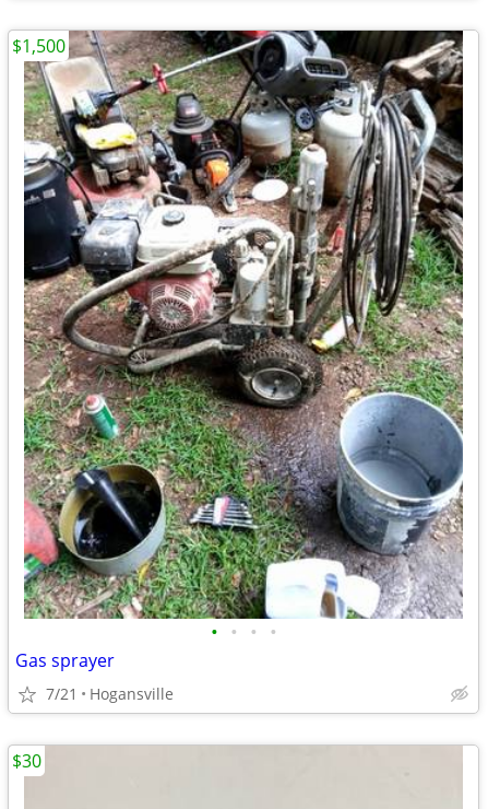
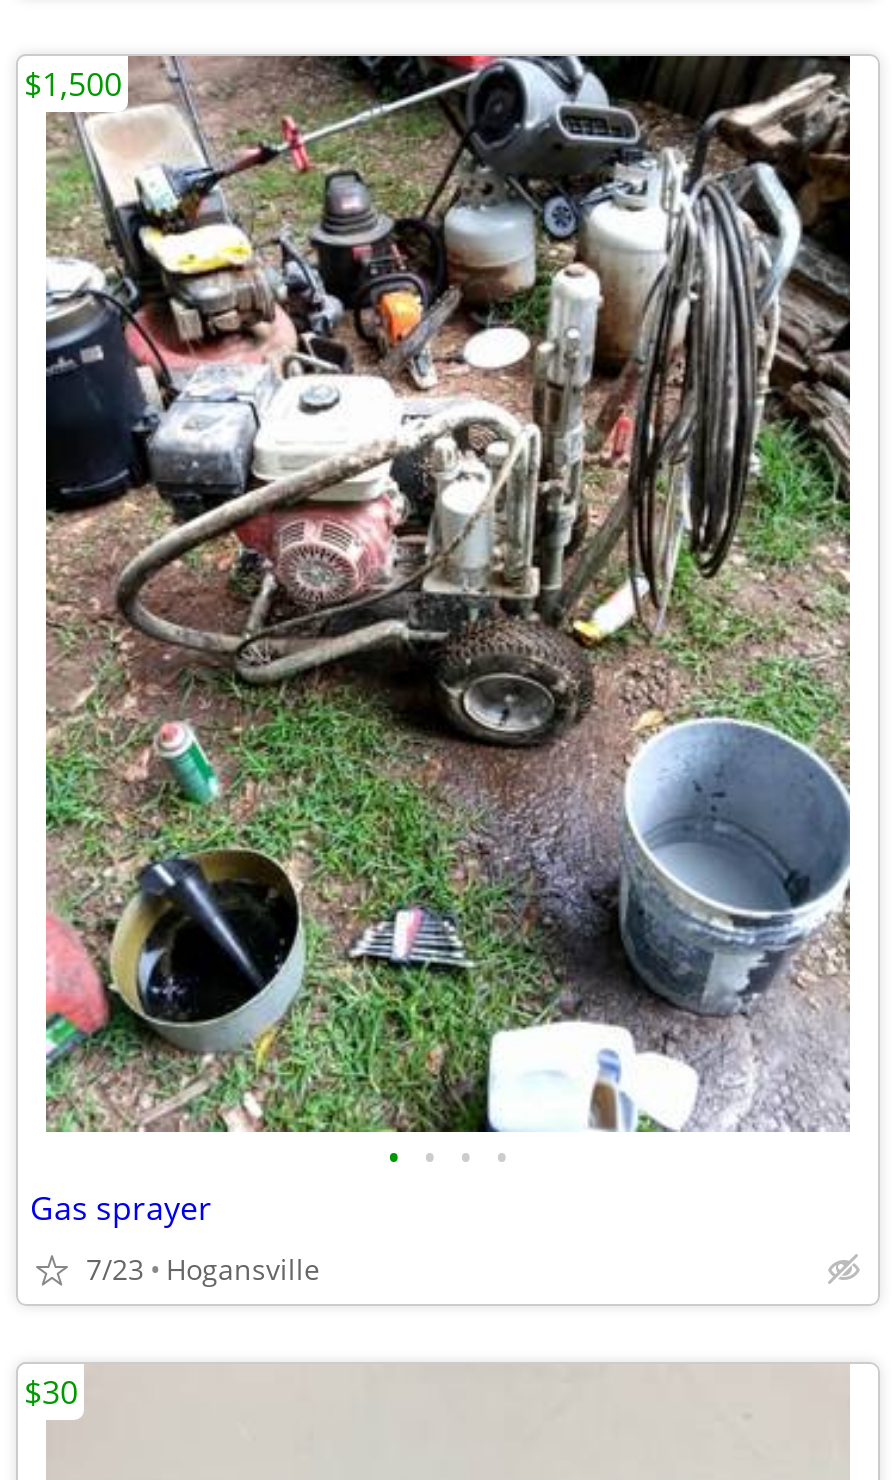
- 7/21 Hogansville
+ 7/23 Hogansville
